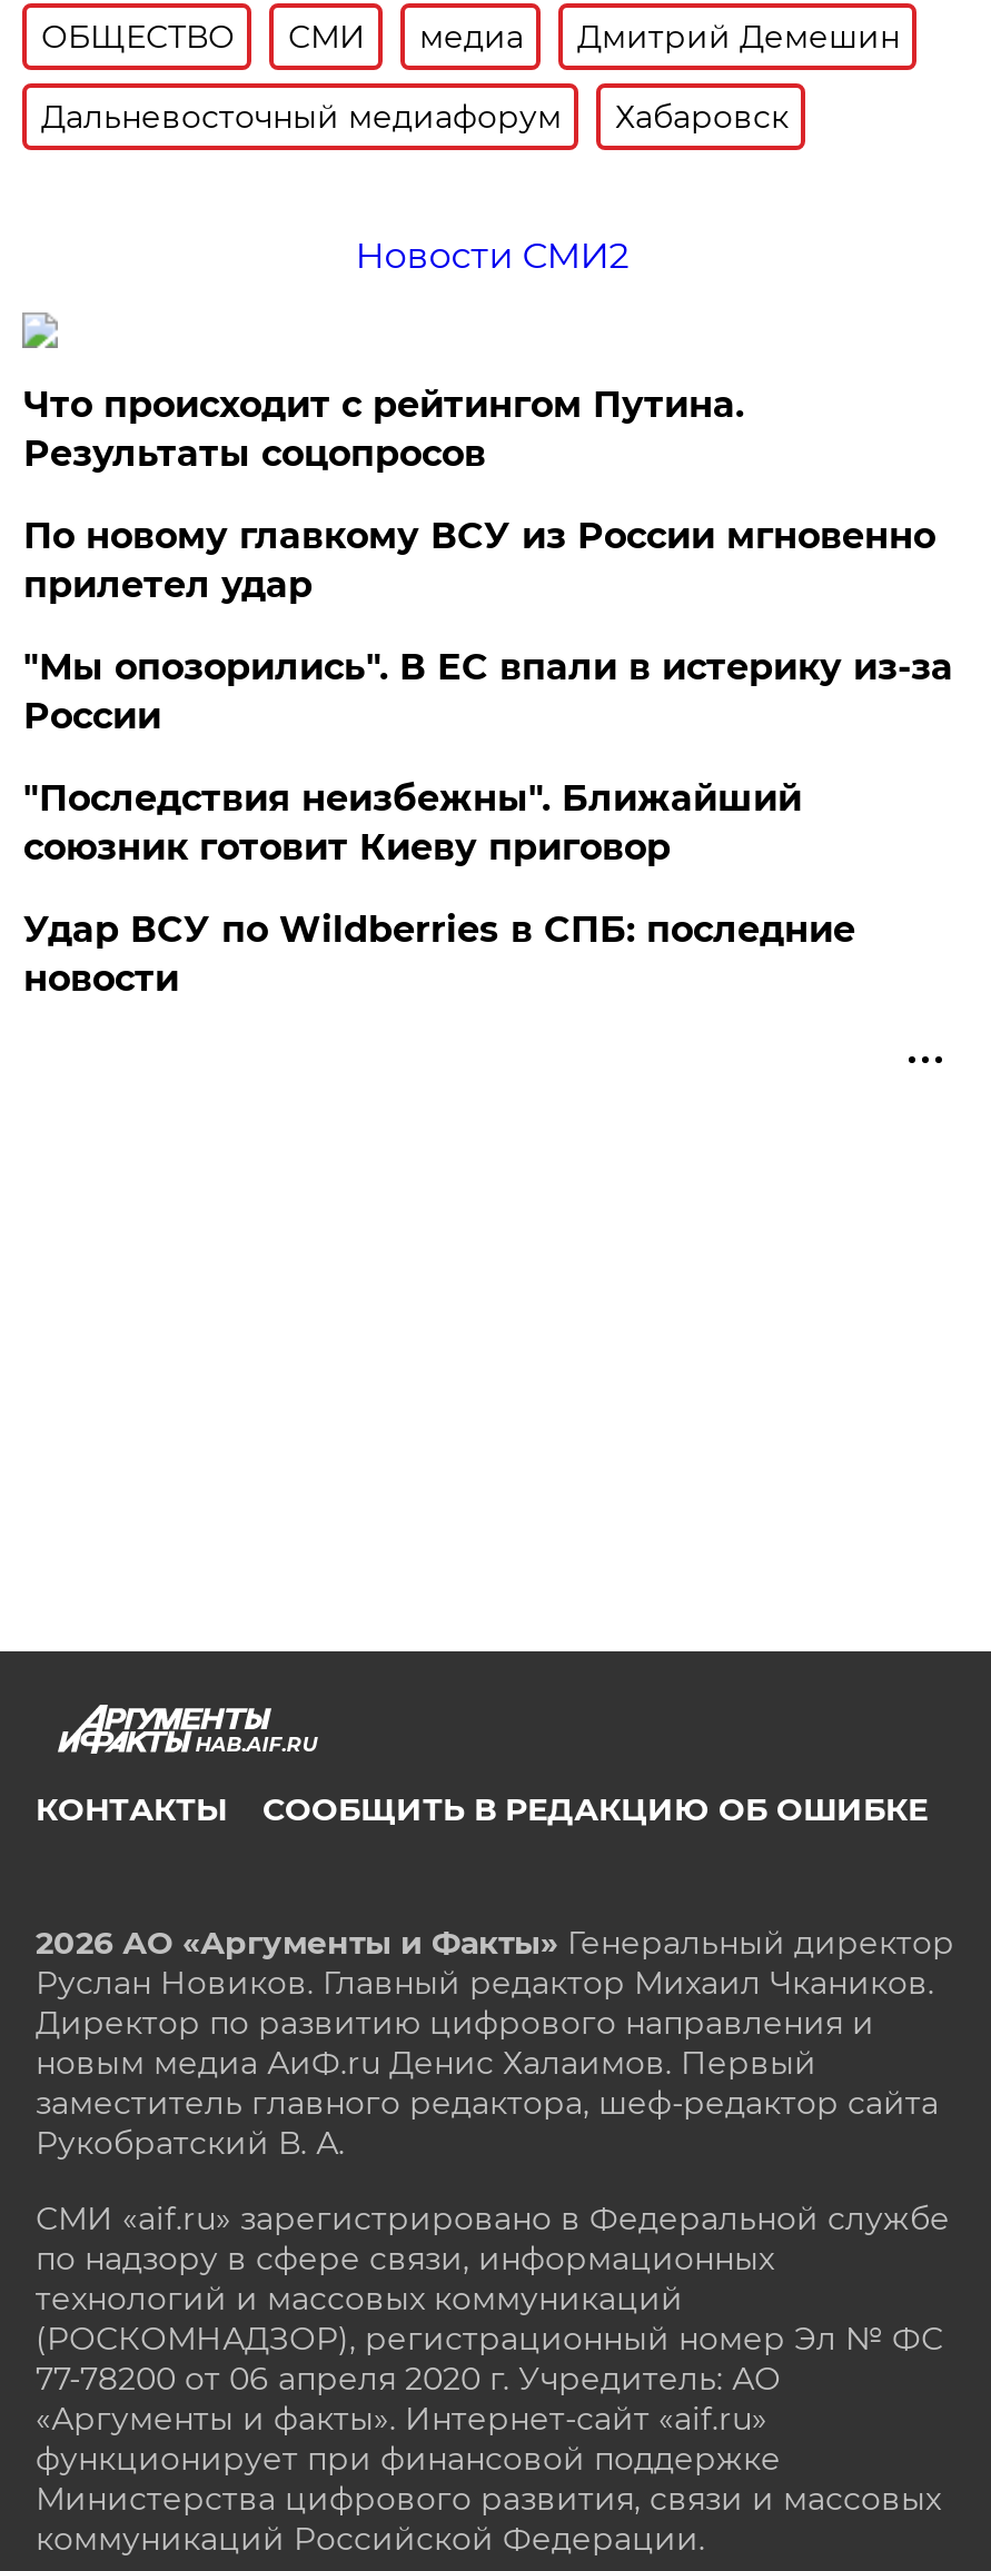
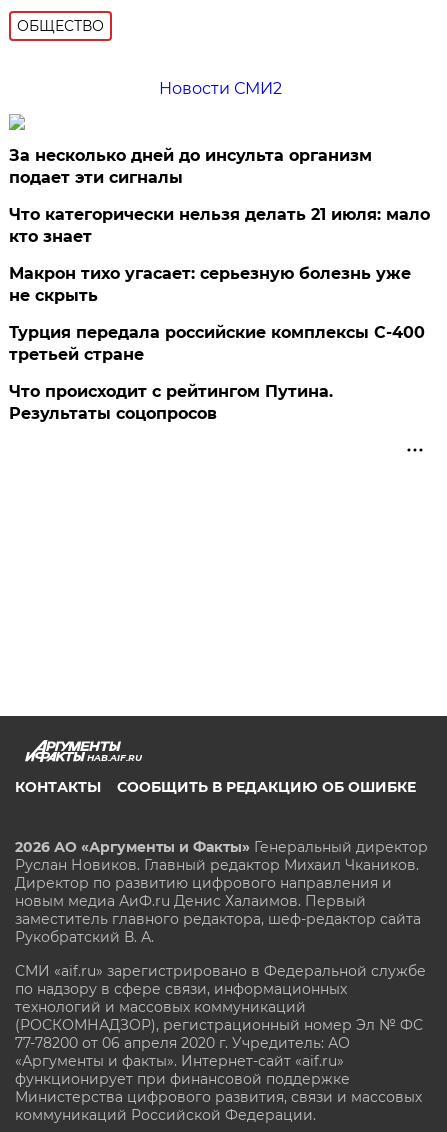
- СМИ
- медиа
- Дмитрий Демешин
- Дальневосточный медиафорум
- Хабаровск

+ За несколько дней до инсульта организм
+ подает эти сигналы
+ Что категорически нельзя делать 21 июля: мало
+ кто знает
+ Макрон тихо угасает: серьезную болезнь уже
+ не скрыть
+ Турция передала российские комплексы С-400
+ третьей стране

moved down: Что происходит с рейтингом Путина. | Результаты соцопросов

- По новому главкому ВСУ из России мгновенно
- прилетел удар
- "Мы опозорились". В ЕС впали в истерику из-за
- России
- "Последствия неизбежны". Ближайший
- союзник готовит Киеву приговор
- Удар ВСУ по Wildberries в СПБ: последние
- новости
